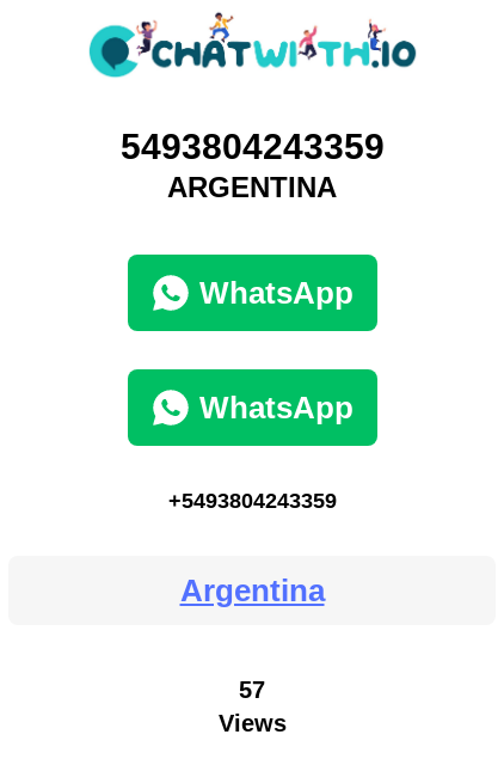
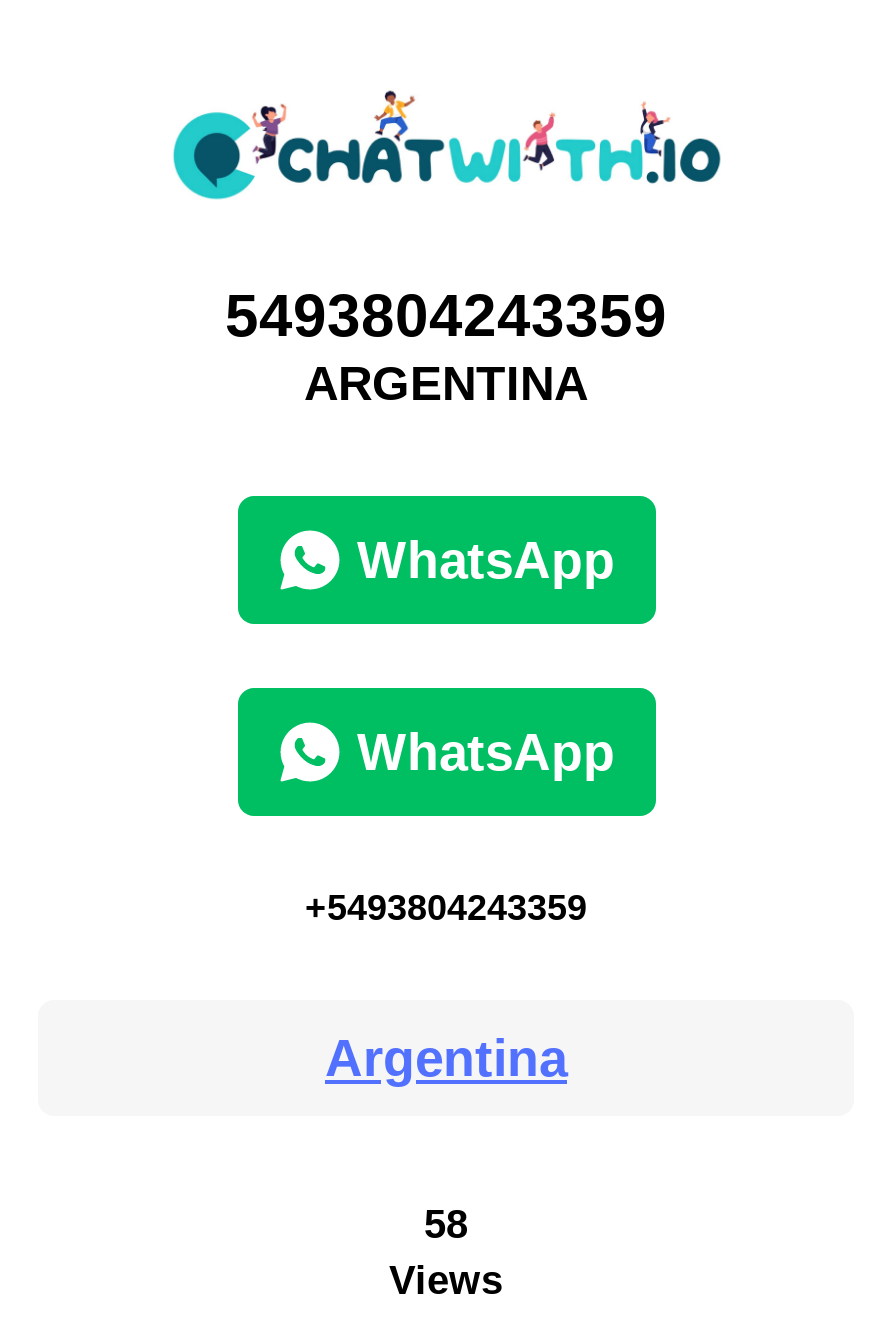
- 57
+ 58
